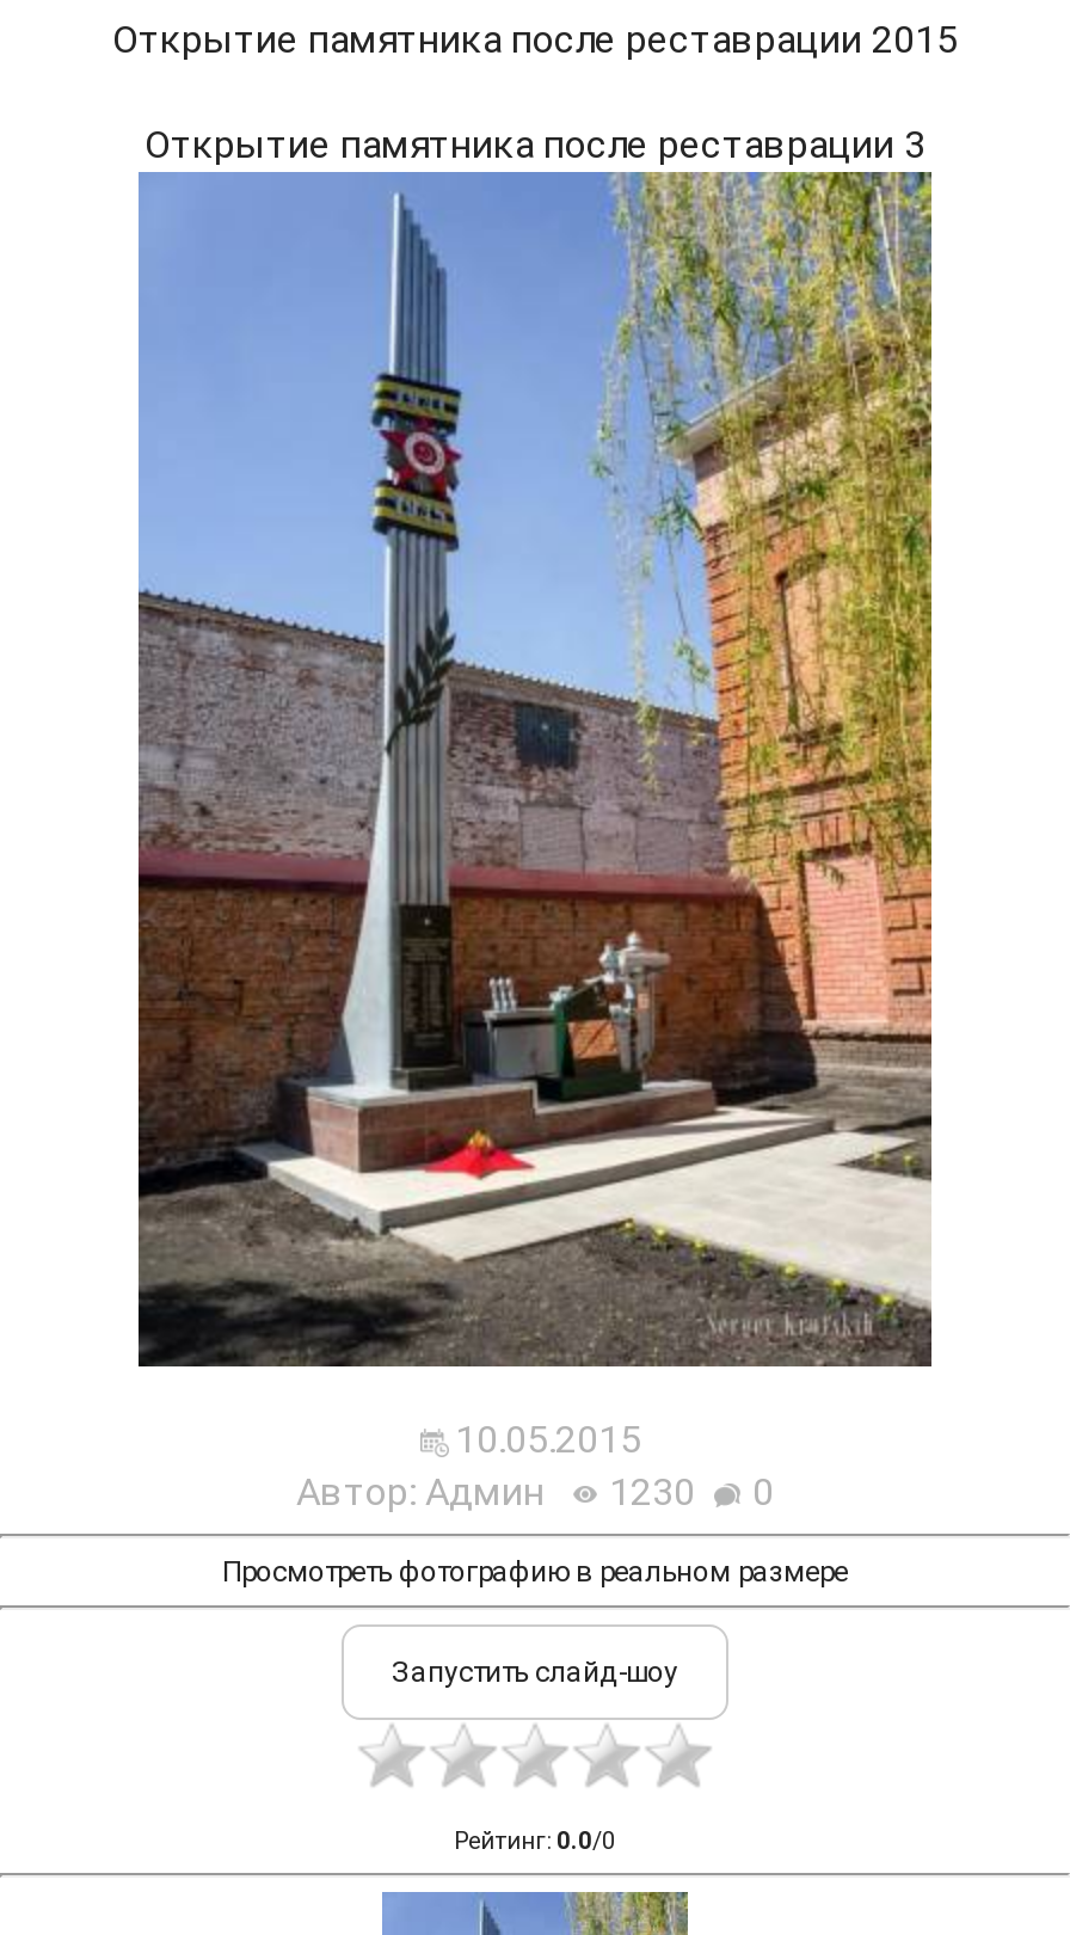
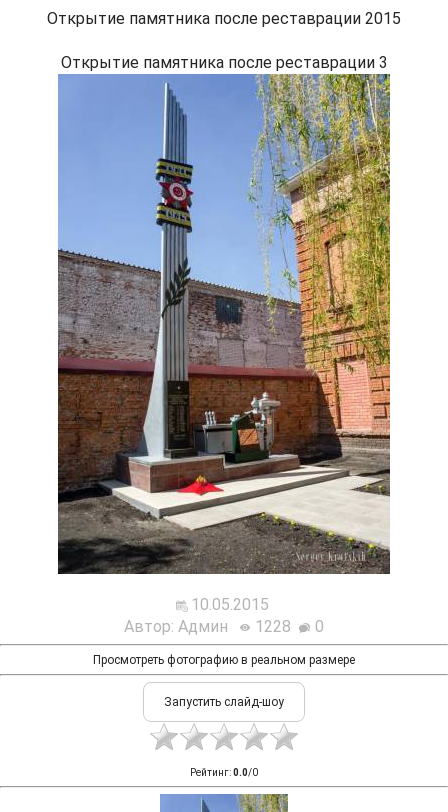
- Автор: Админ 1230 0
+ Автор: Админ 1228 0
